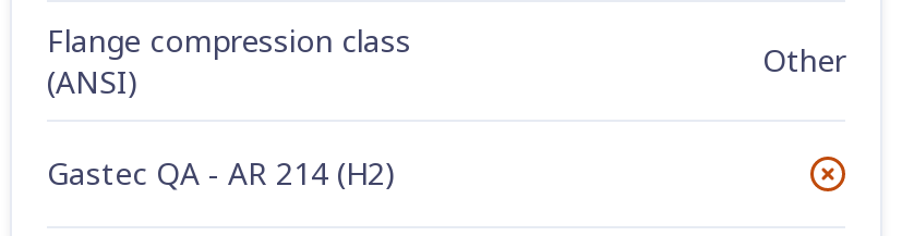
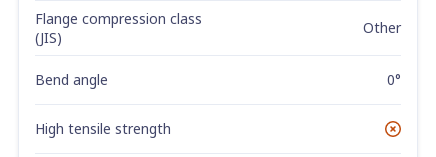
- (ANSI)
+ (JIS)

- Gastec QA - AR 214 (H2)
+ Bend angle
+ 0°
+ High tensile strength
